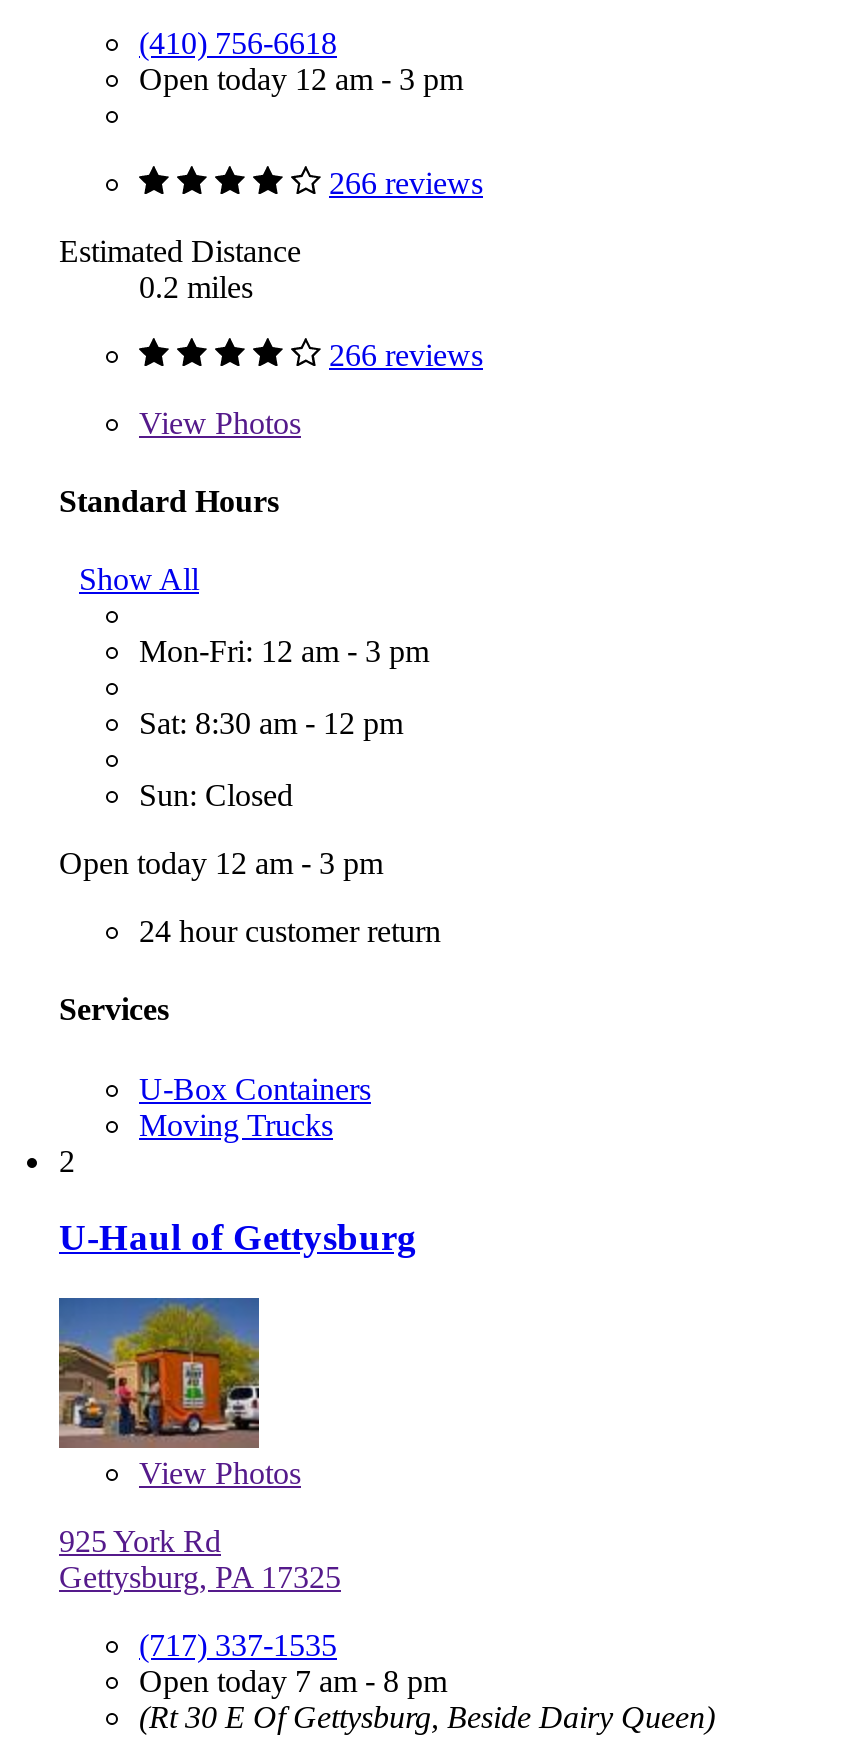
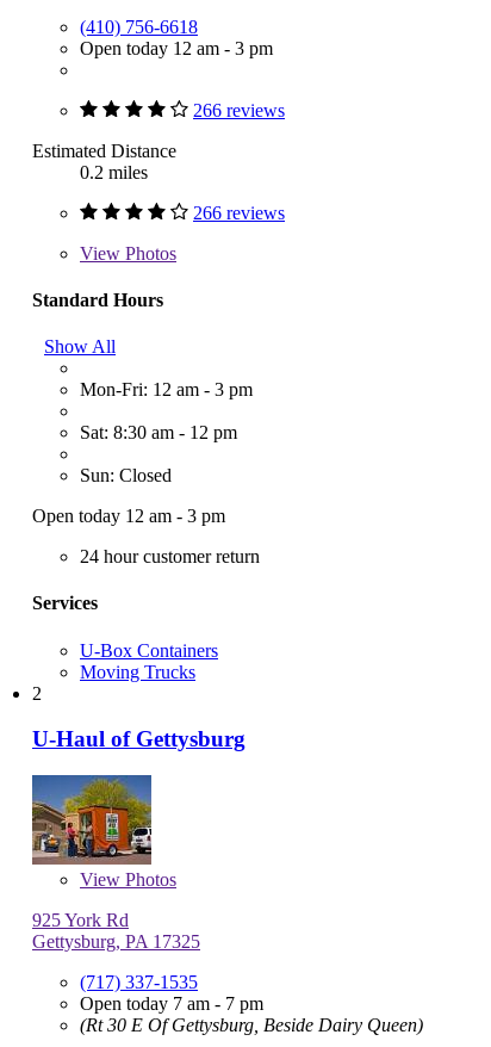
- Open today 7 am - 8 pm
+ Open today 7 am - 7 pm
